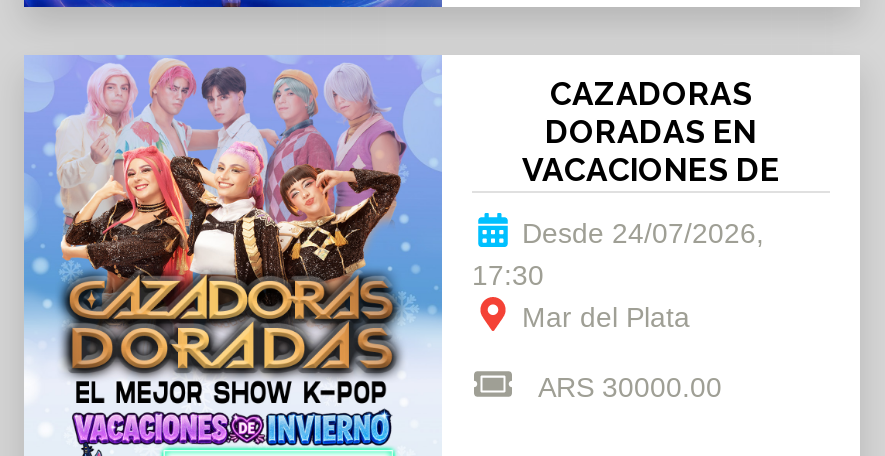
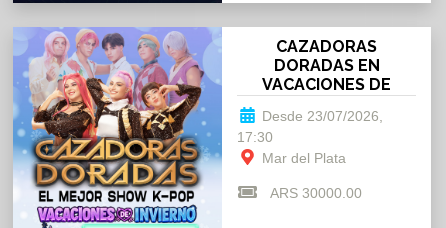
- Desde 24/07/2026,
+ Desde 23/07/2026,
